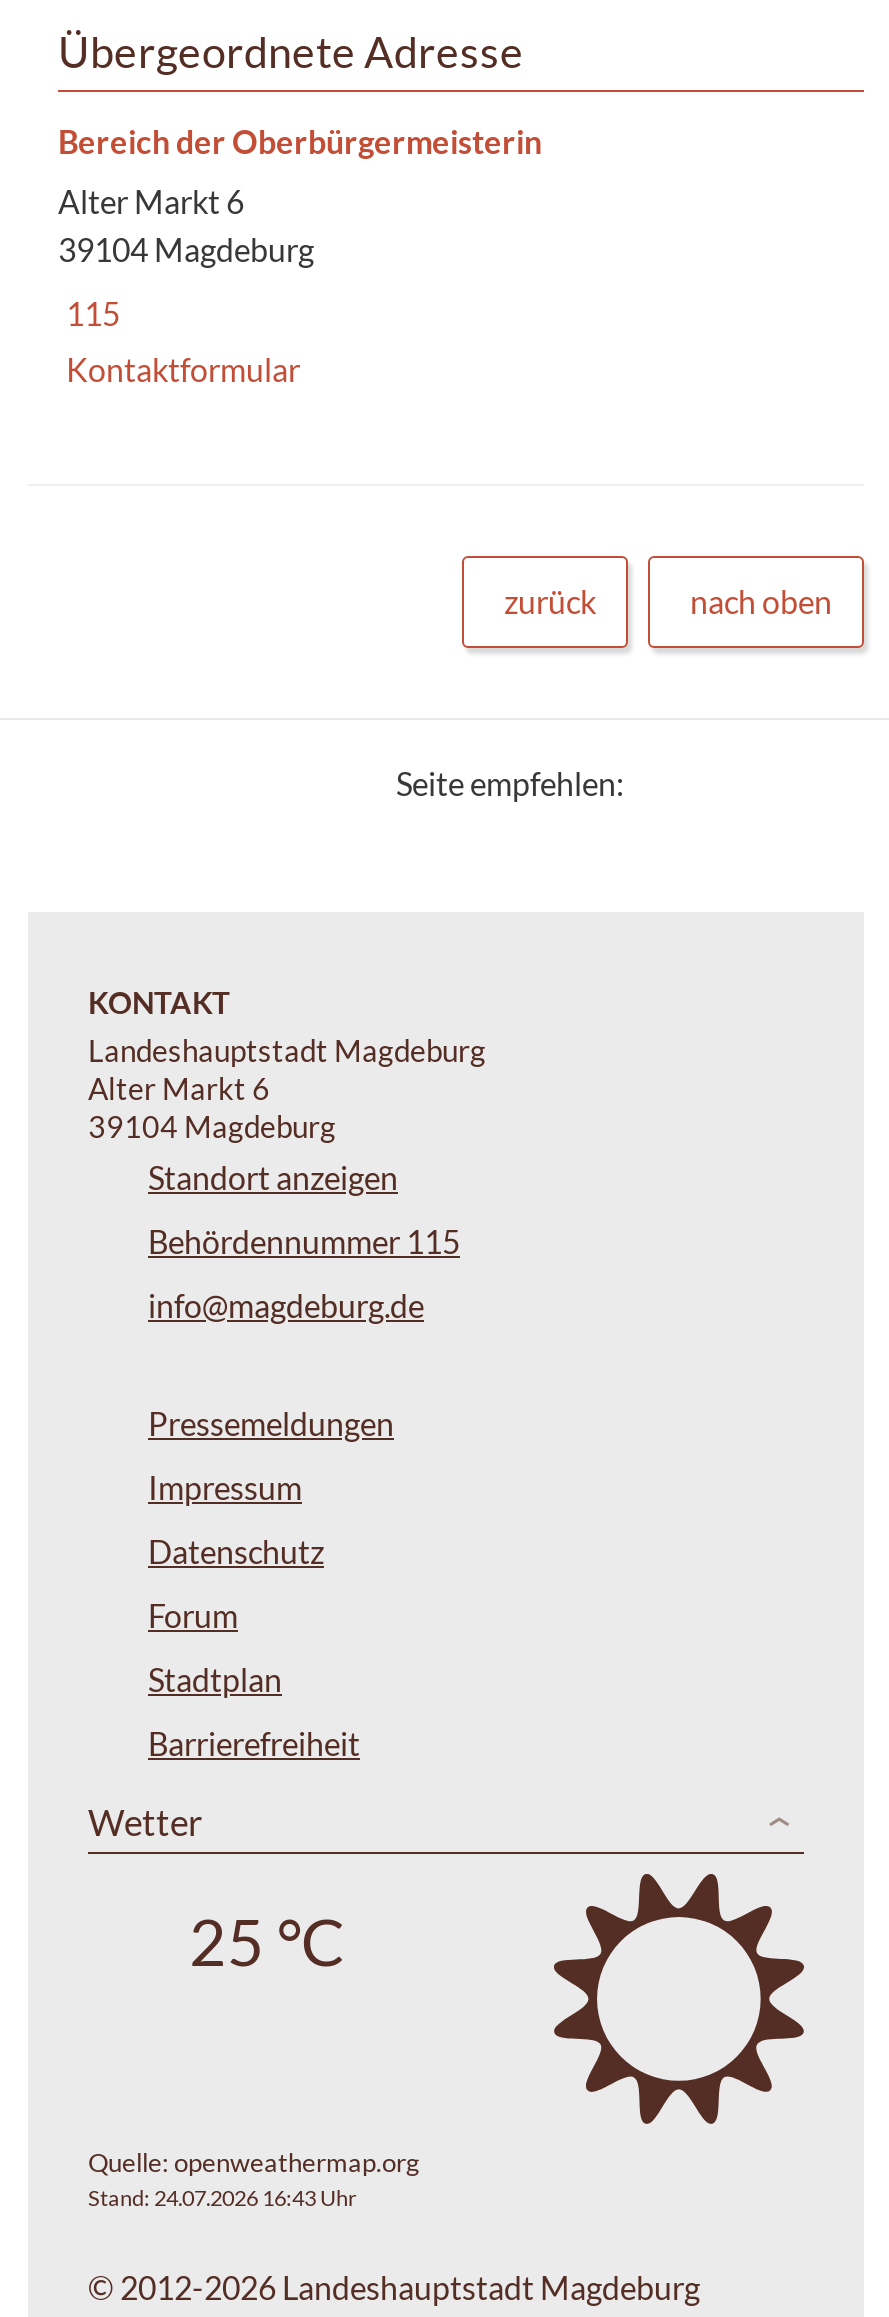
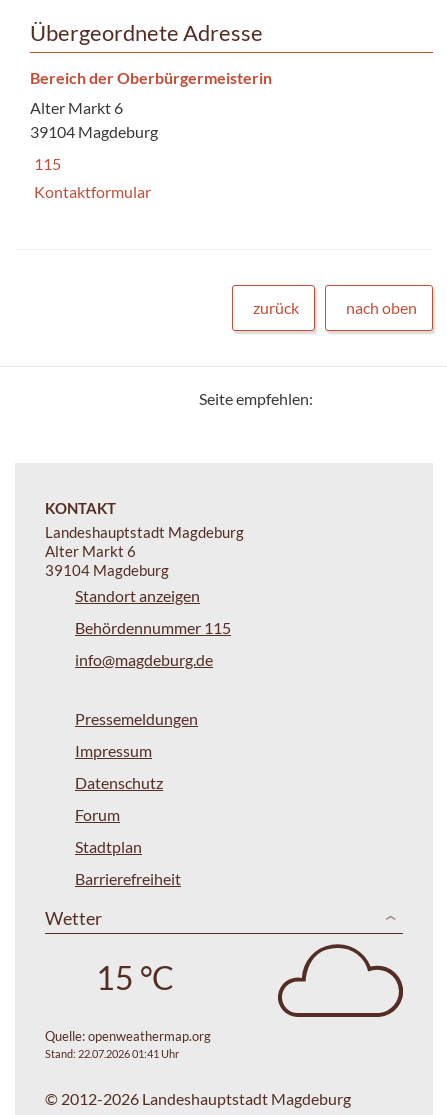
- [image]
+ [image]

- 25 °C
+ 15 °C

- Stand: 24.07.2026 16:43 Uhr
+ Stand: 22.07.2026 01:41 Uhr
